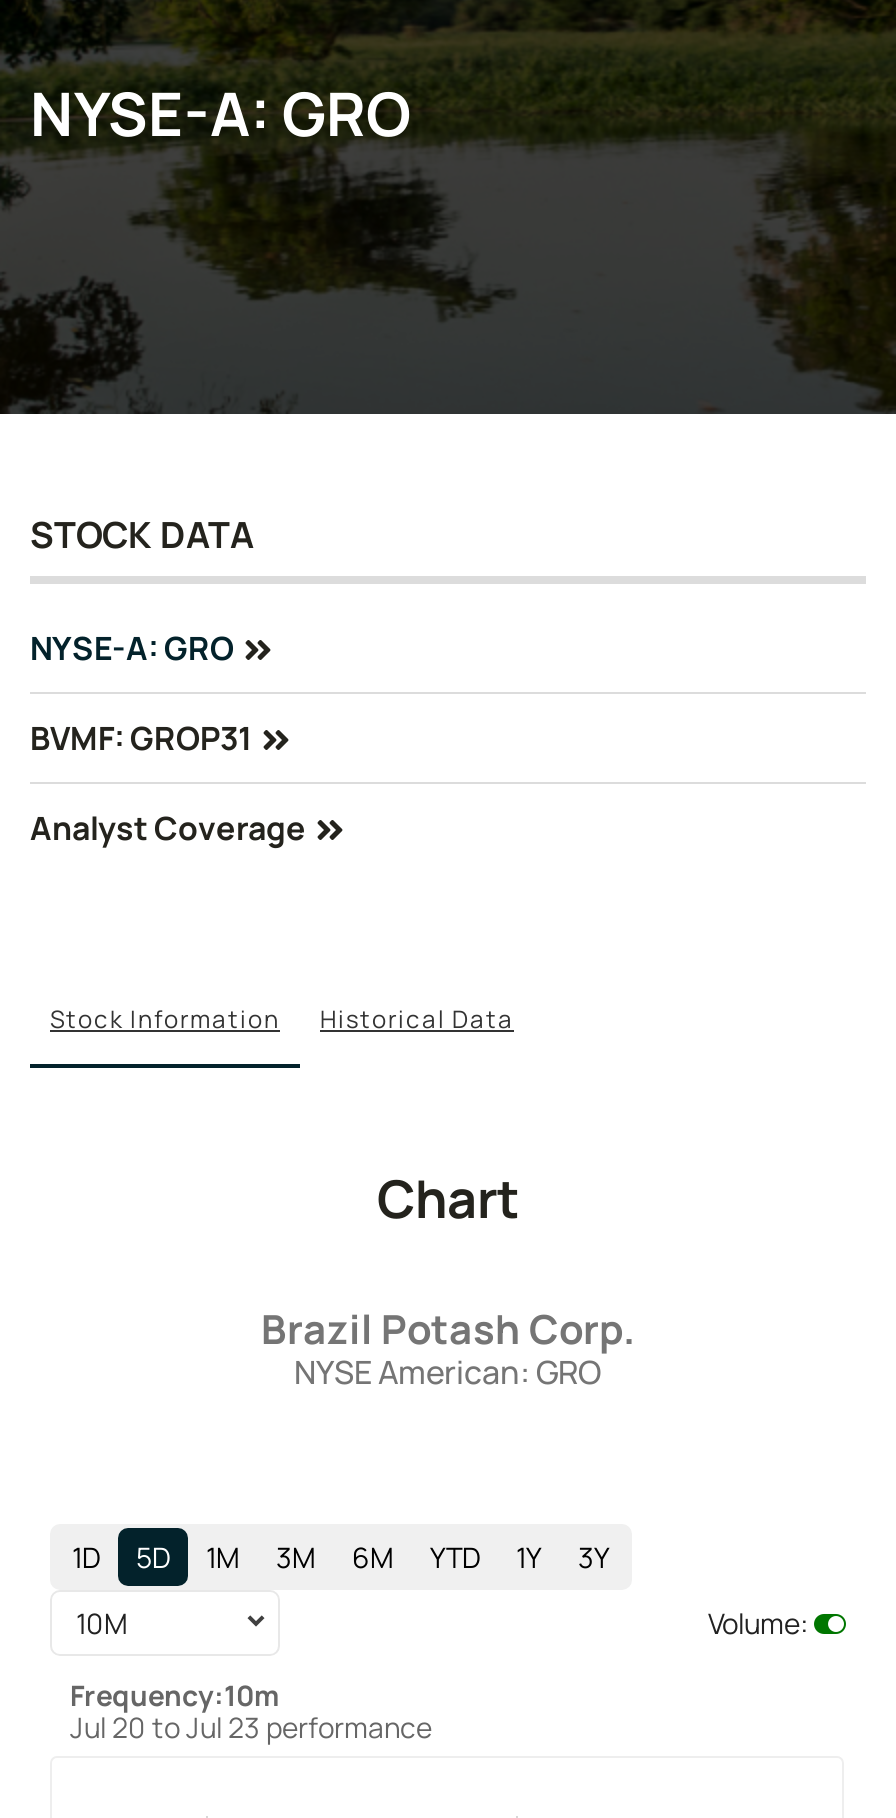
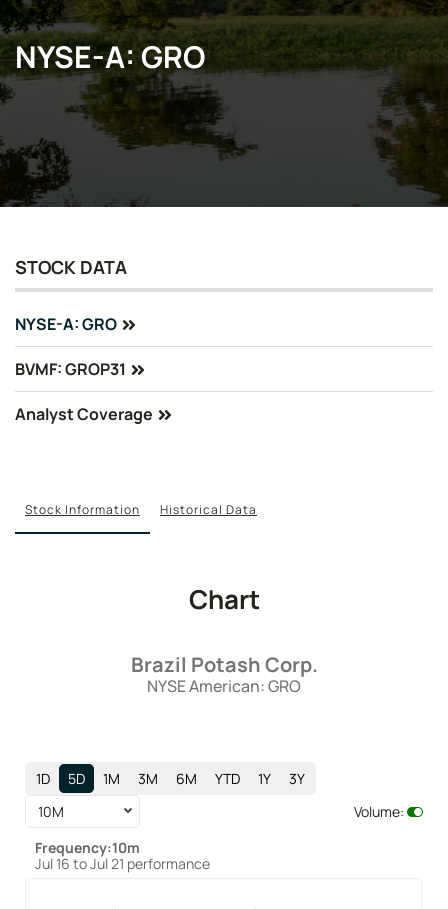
- Jul 20 to Jul 23 performance
+ Jul 16 to Jul 21 performance
